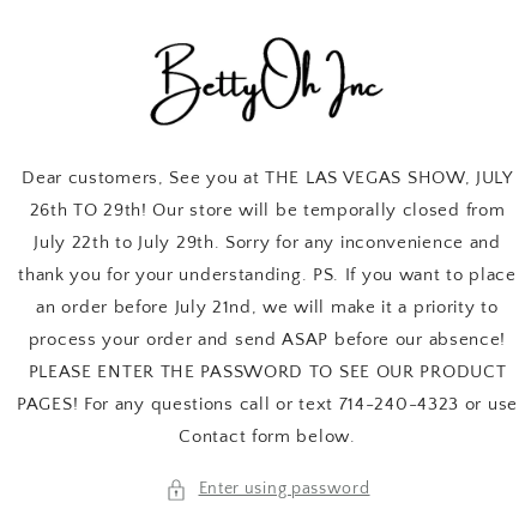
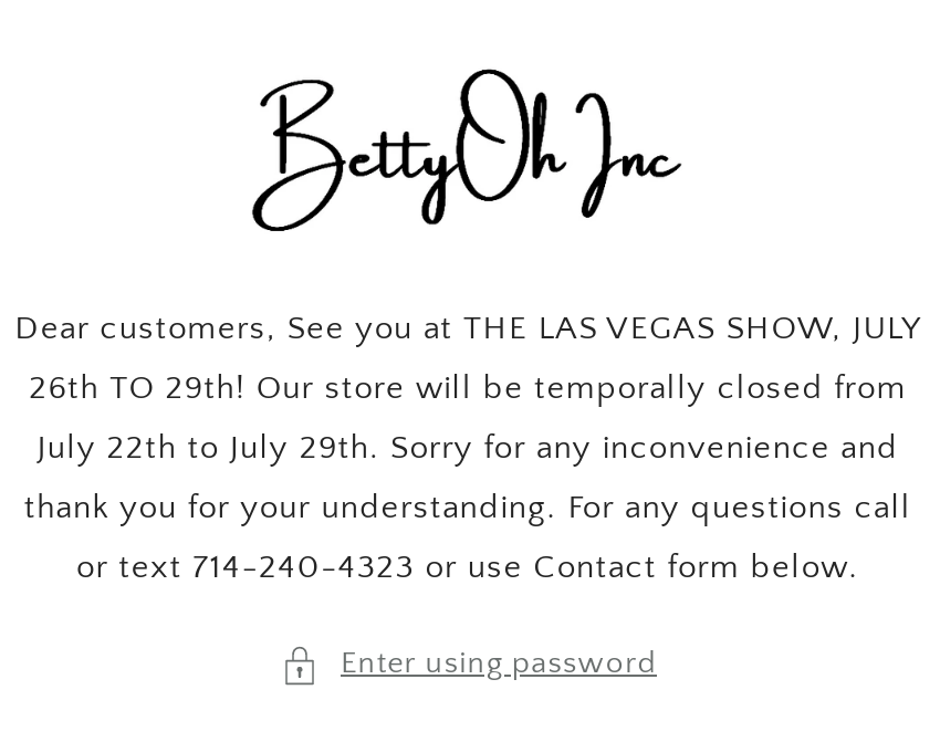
- thank you for your understanding. PS. If you want to place
- an order before July 21nd, we will make it a priority to
- process your order and send ASAP before our absence!
- PLEASE ENTER THE PASSWORD TO SEE OUR PRODUCT
- PAGES! For any questions call or text 714-240-4323 or use
- Contact form below.
+ thank you for your understanding. For any questions call
+ or text 714-240-4323 or use Contact form below.
